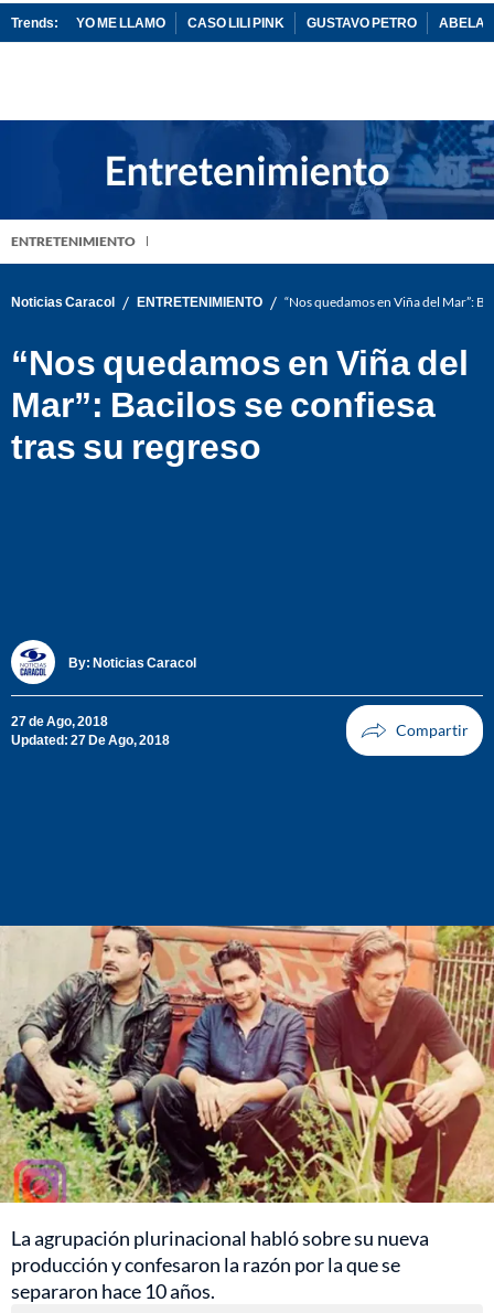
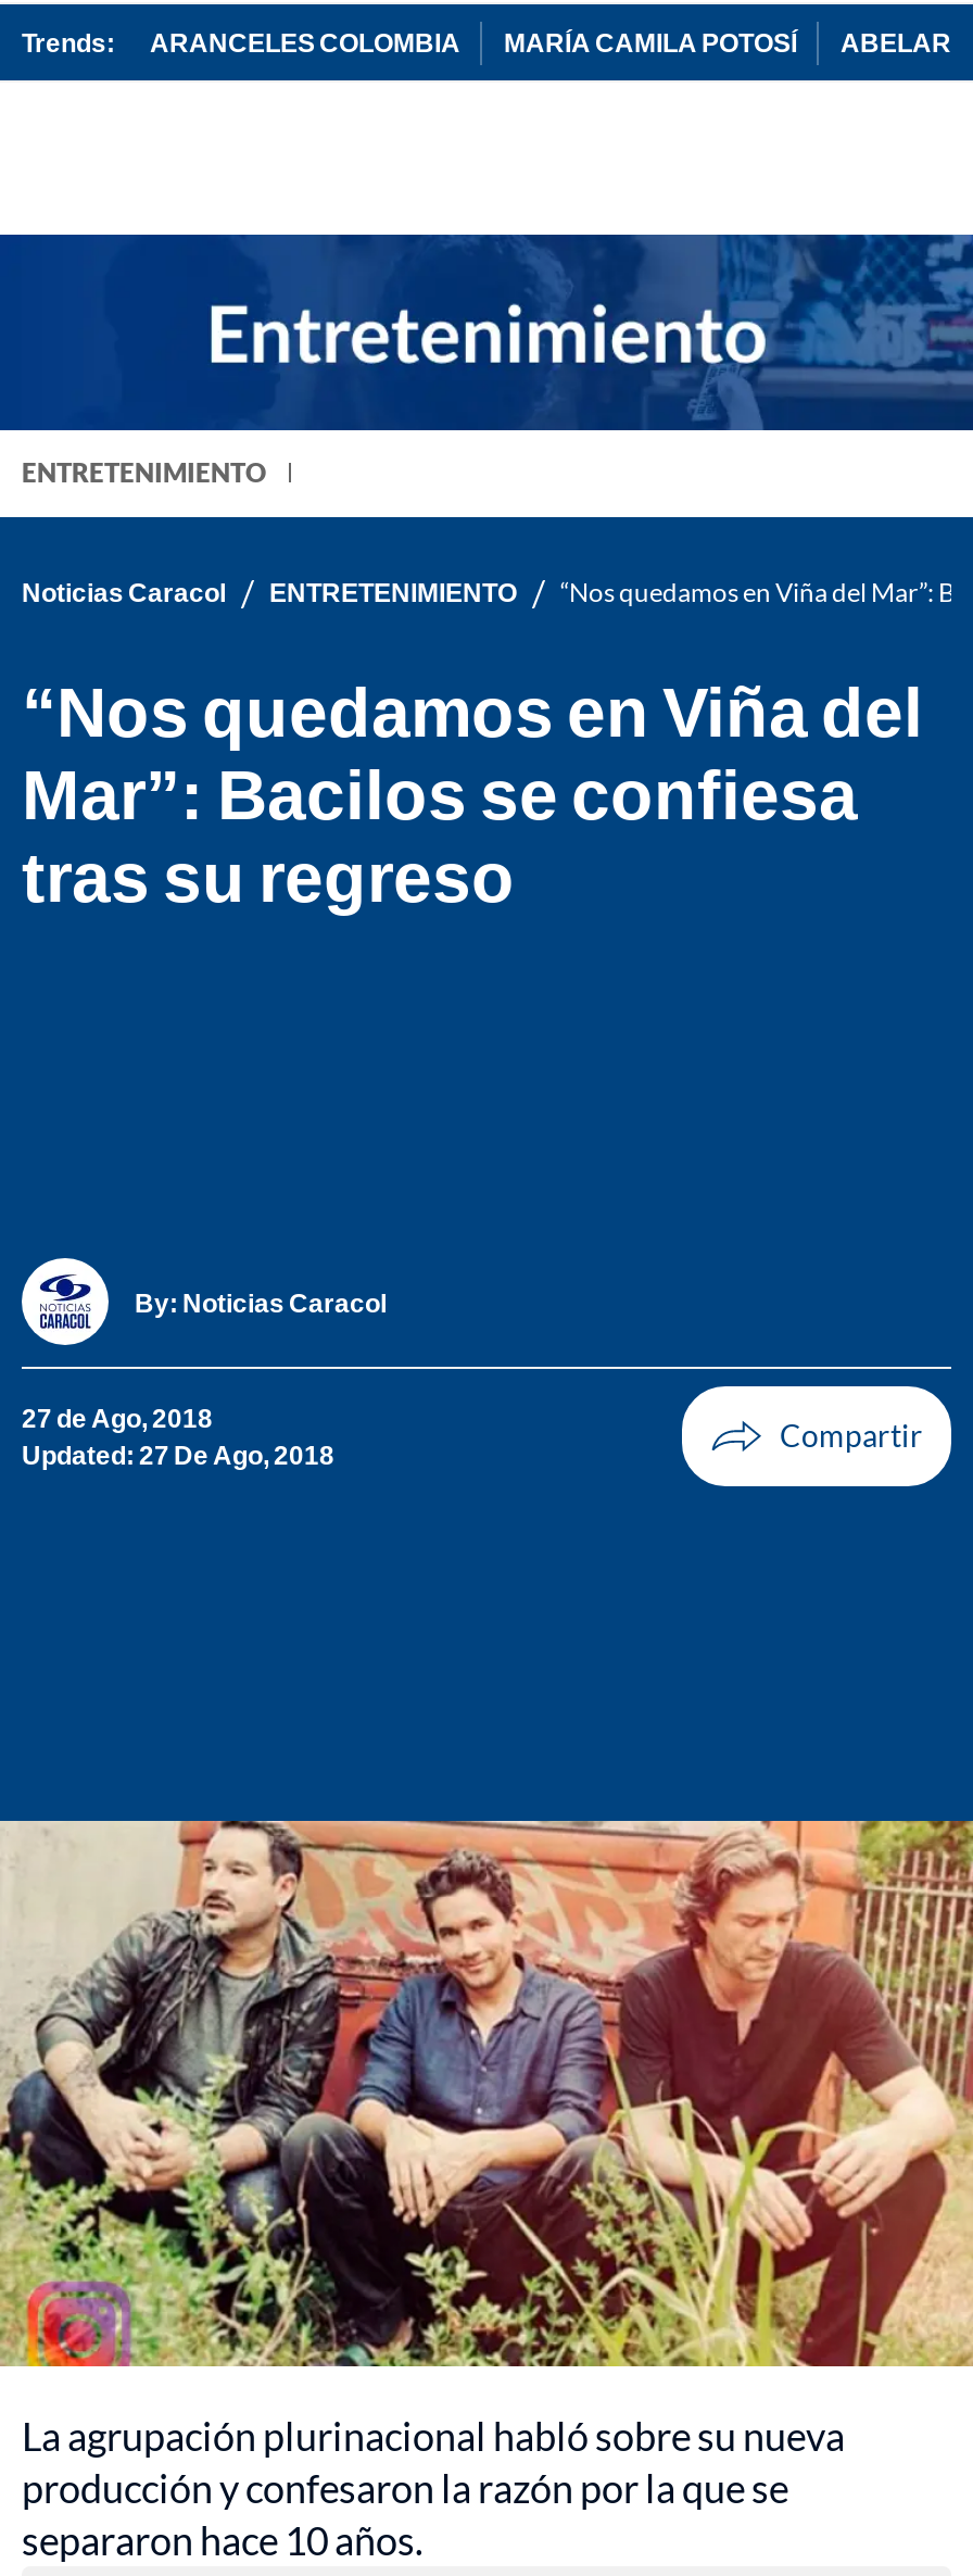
- YO ME LLAMO
- CASO LILI PINK
- GUSTAVO PETRO
+ ARANCELES COLOMBIA
+ MARÍA CAMILA POTOSÍ
